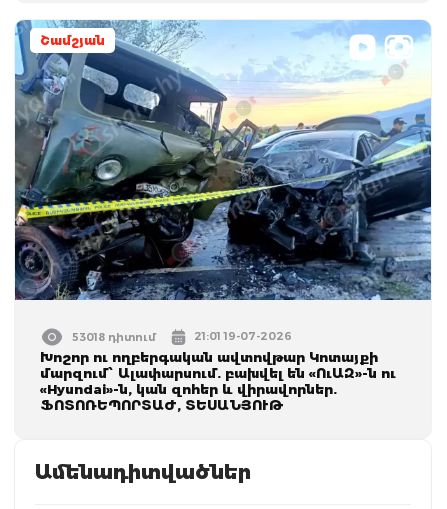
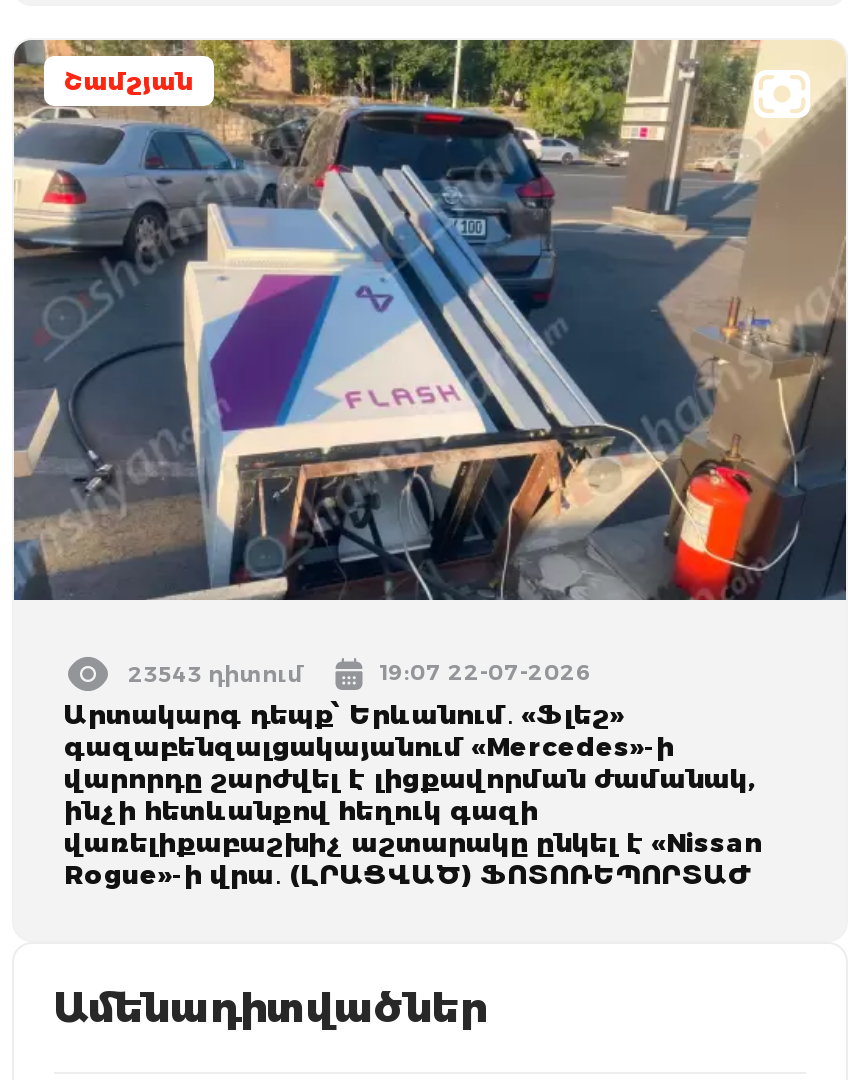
- [image]
- 53018 դիտում
- 21:01 19-07-2026
- Խոշոր ու ողբերգական ավտովթար Կոտայքի
- մարզում՝ Ալափարսում. բախվել են «ՈւԱԶ»-ն ու
- «Hyundai»-ն, կան զոհեր և վիրավորներ.
- ՖՈՏՈՌԵՊՈՐՏԱԺ, ՏԵՍԱՆՅՈՒԹ
+ [image]
+ 23543 դիտում
+ 19:07 22-07-2026
+ Արտակարգ դեպք՝ Երևանում․ «Ֆլեշ»
+ գազաբենզալցակայանում «Mercedes»-ի
+ վարորդը շարժվել է լիցքավորման ժամանակ,
+ ինչի հետևանքով հեղուկ գազի
+ վառելիքաբաշխիչ աշտարակը ընկել է «Nissan
+ Rogue»-ի վրա․ (ԼՐԱՑՎԱԾ) ՖՈՏՈՌԵՊՈՐՏԱԺ
